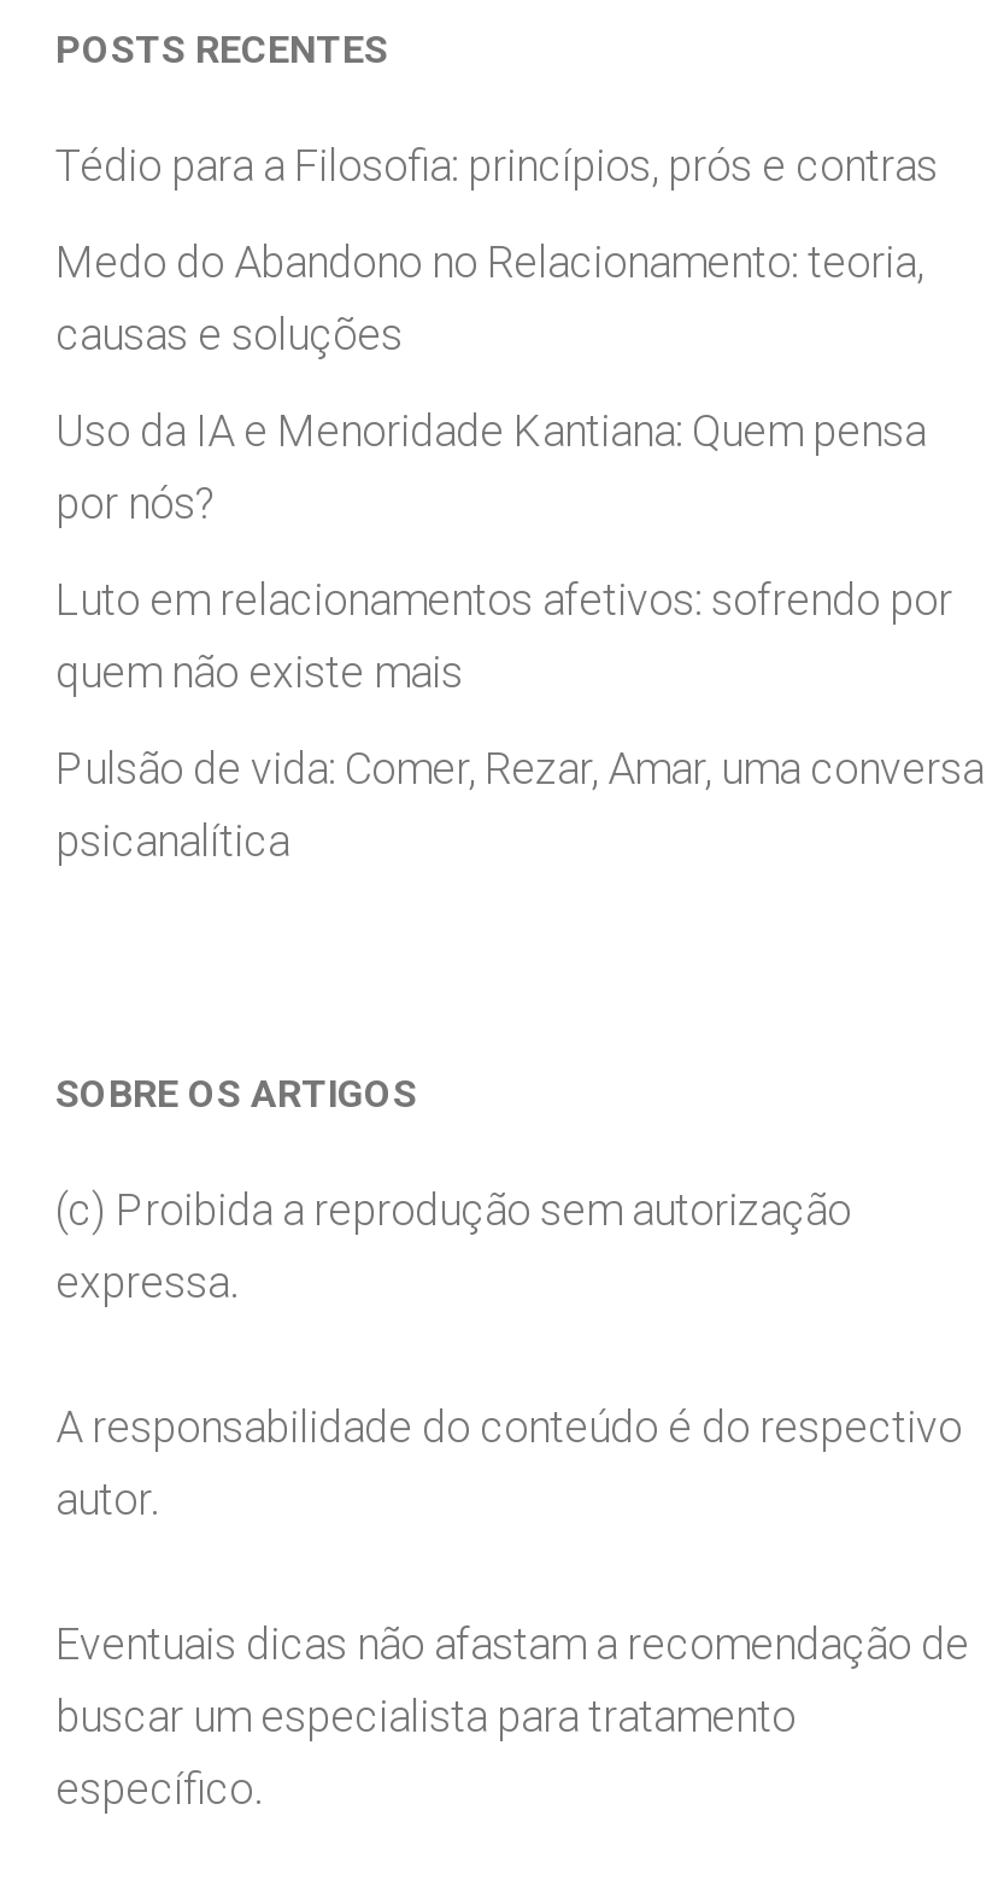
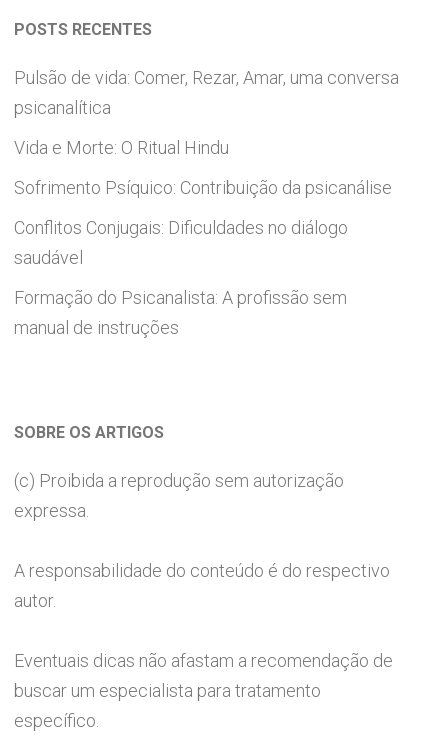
- Tédio para a Filosofia: princípios, prós e contras
- Medo do Abandono no Relacionamento: teoria,
- causas e soluções
- Uso da IA e Menoridade Kantiana: Quem pensa
- por nós?
- Luto em relacionamentos afetivos: sofrendo por
- quem não existe mais

moved up: Pulsão de vida: Comer, Rezar, Amar, uma conversa | psicanalítica

+ Vida e Morte: O Ritual Hindu
+ Sofrimento Psíquico: Contribuição da psicanálise
+ Conflitos Conjugais: Dificuldades no diálogo
+ saudável
+ Formação do Psicanalista: A profissão sem
+ manual de instruções
